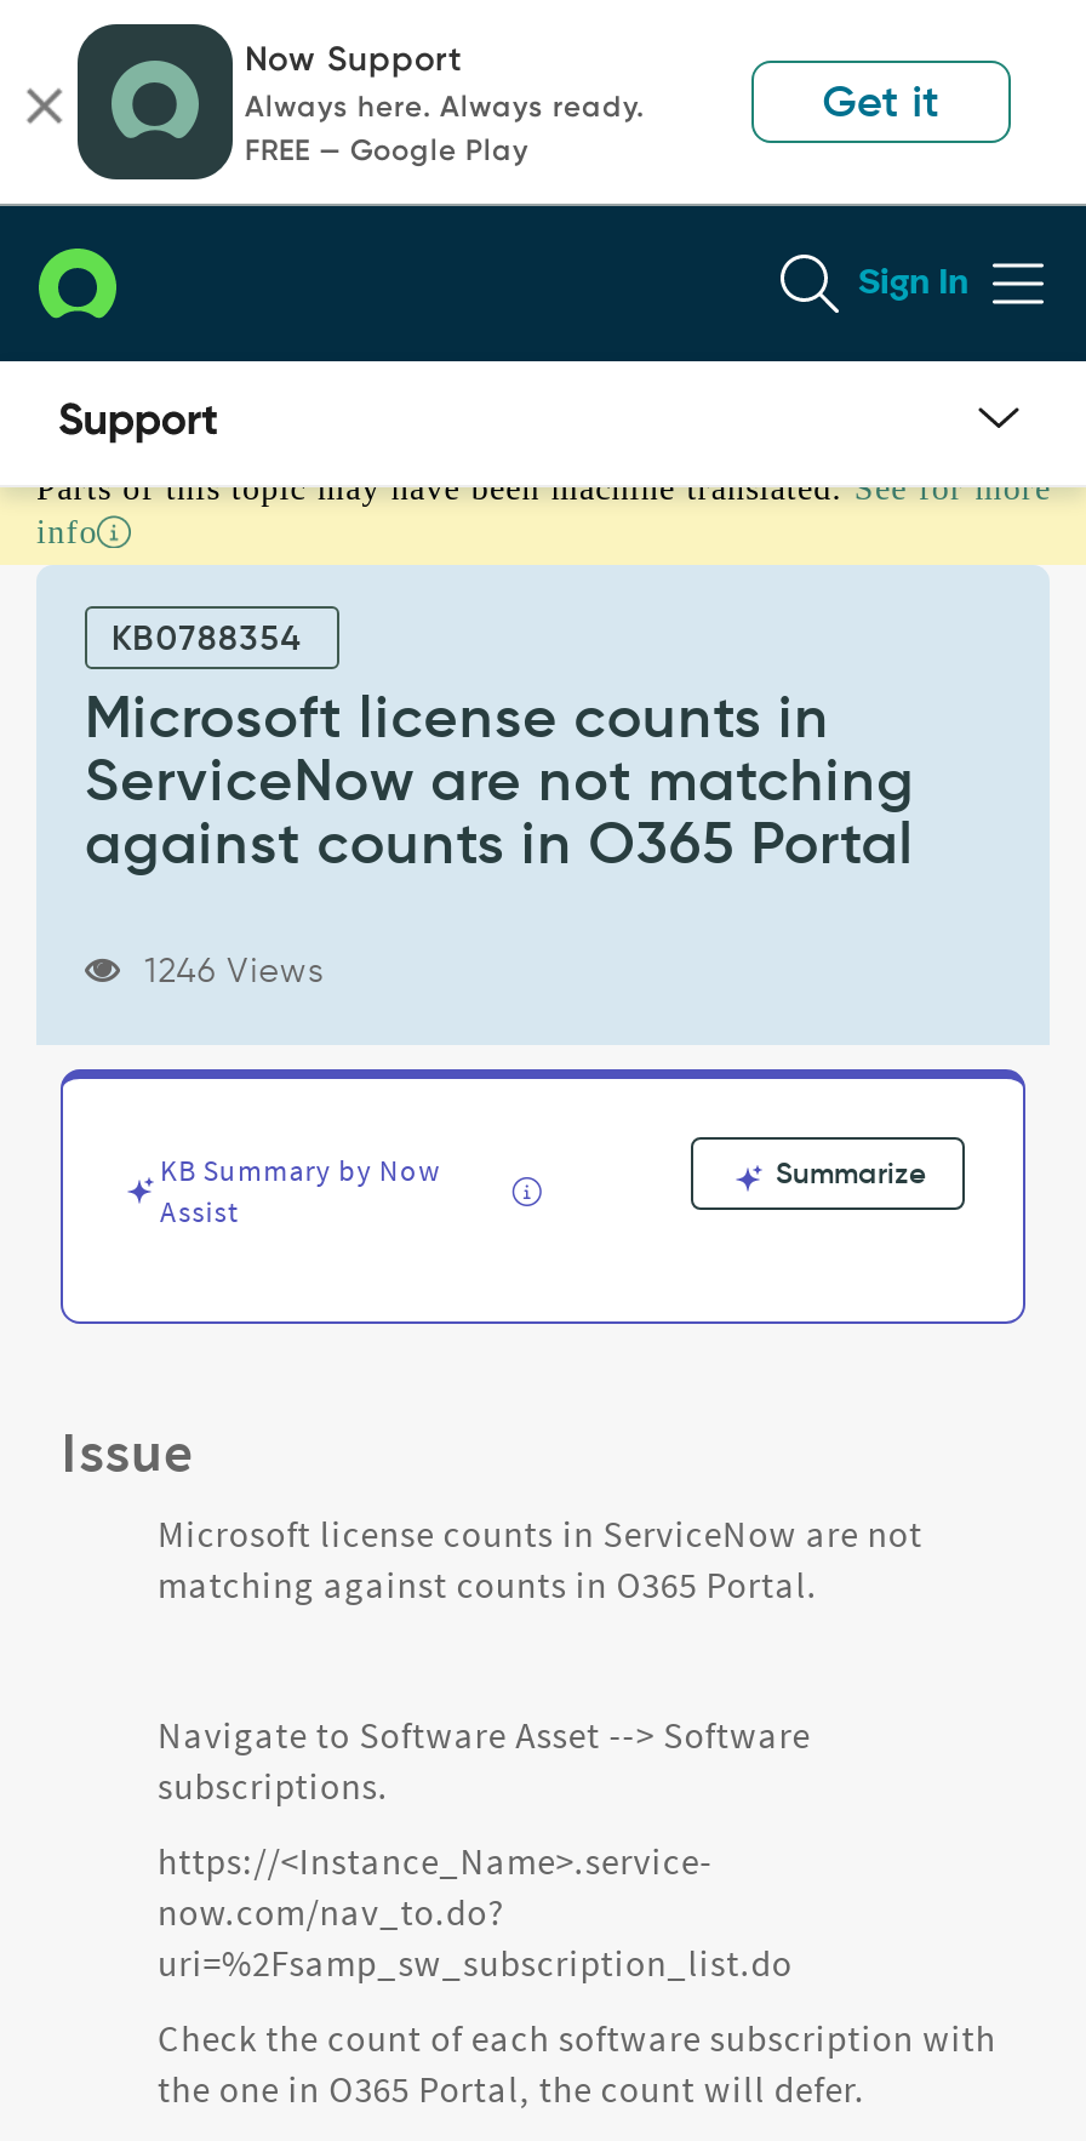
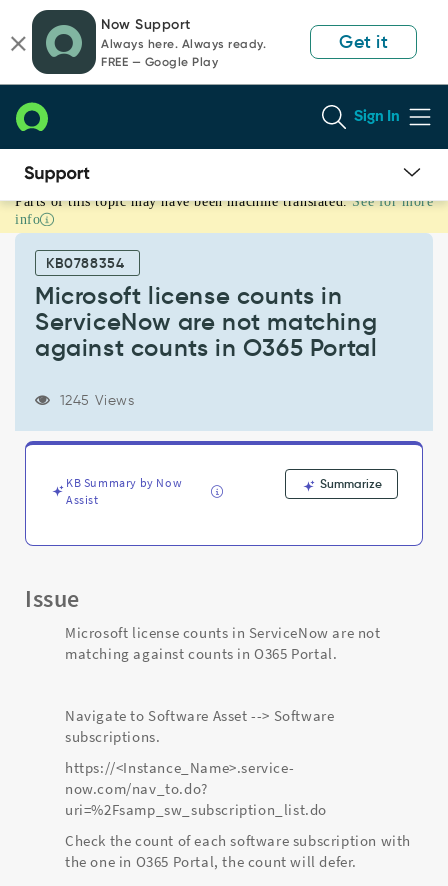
- 1246 Views
+ 1245 Views
